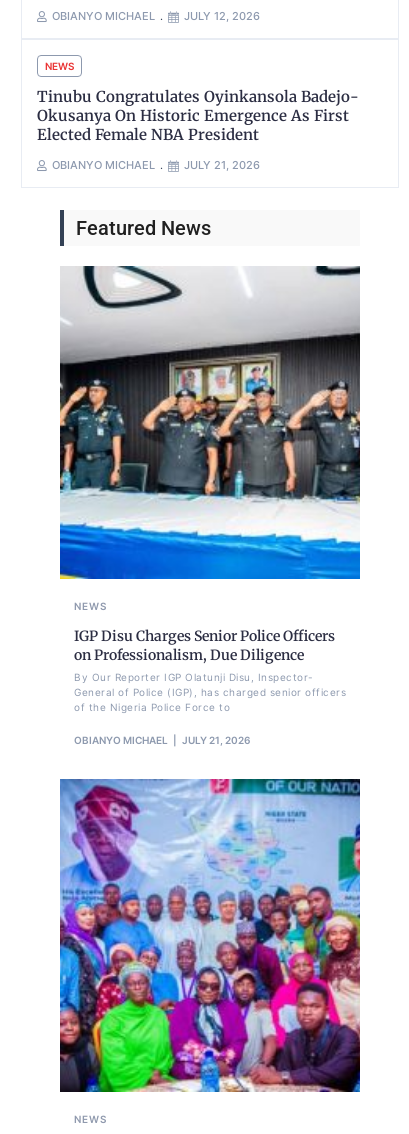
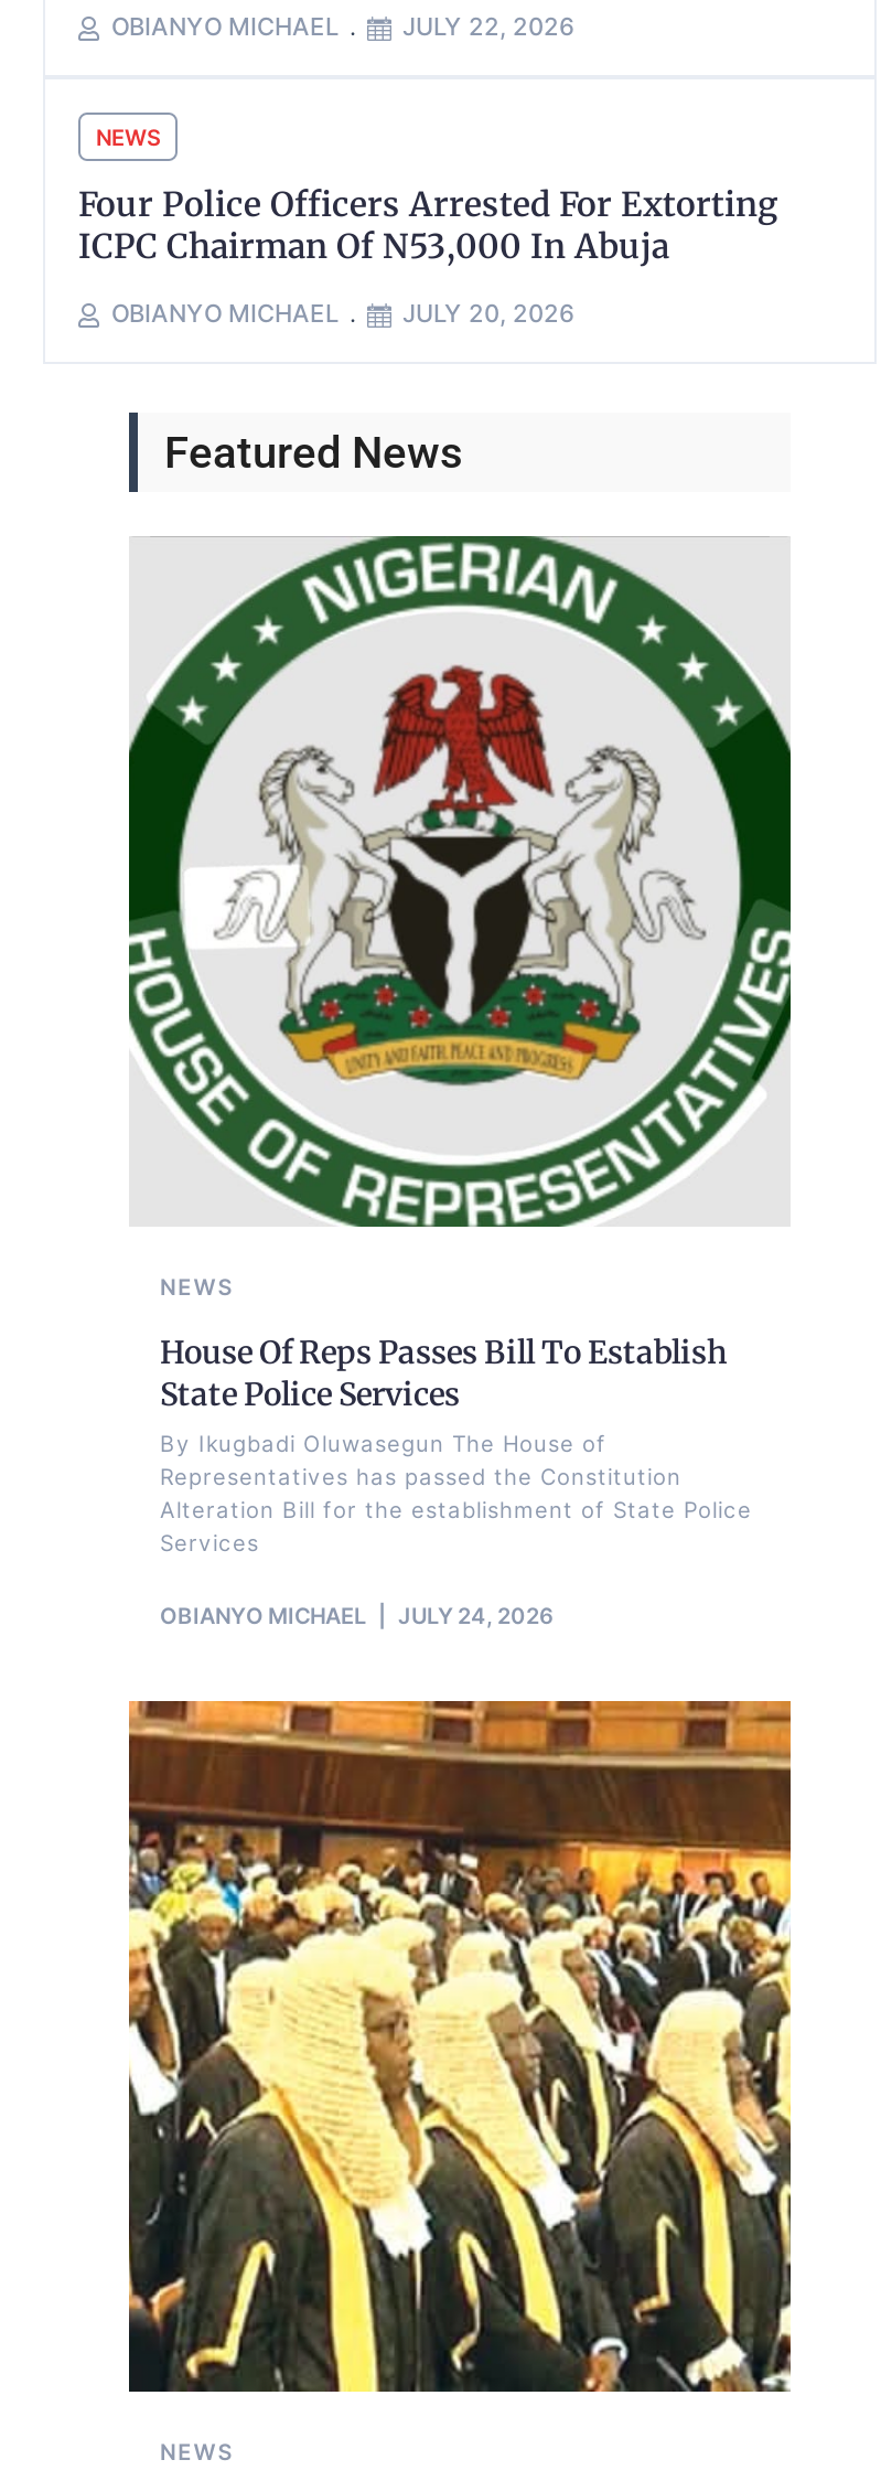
- JULY 12, 2026
+ JULY 22, 2026

- Tinubu Congratulates Oyinkansola Badejo-
- Okusanya On Historic Emergence As First
- Elected Female NBA President
+ Four Police Officers Arrested For Extorting
+ ICPC Chairman Of N53,000 In Abuja

- JULY 21, 2026
+ JULY 20, 2026

- [image]
+ [image]

- IGP Disu Charges Senior Police Officers
- on Professionalism, Due Diligence
- By Our Reporter IGP Olatunji Disu, Inspector-
- General of Police (IGP), has charged senior officers
- of the Nigeria Police Force to
+ House Of Reps Passes Bill To Establish
+ State Police Services
+ By Ikugbadi Oluwasegun The House of
+ Representatives has passed the Constitution
+ Alteration Bill for the establishment of State Police
+ Services

- OBIANYO MICHAEL JULY 21, 2026
+ OBIANYO MICHAEL JULY 24, 2026

- [image]
+ [image]
